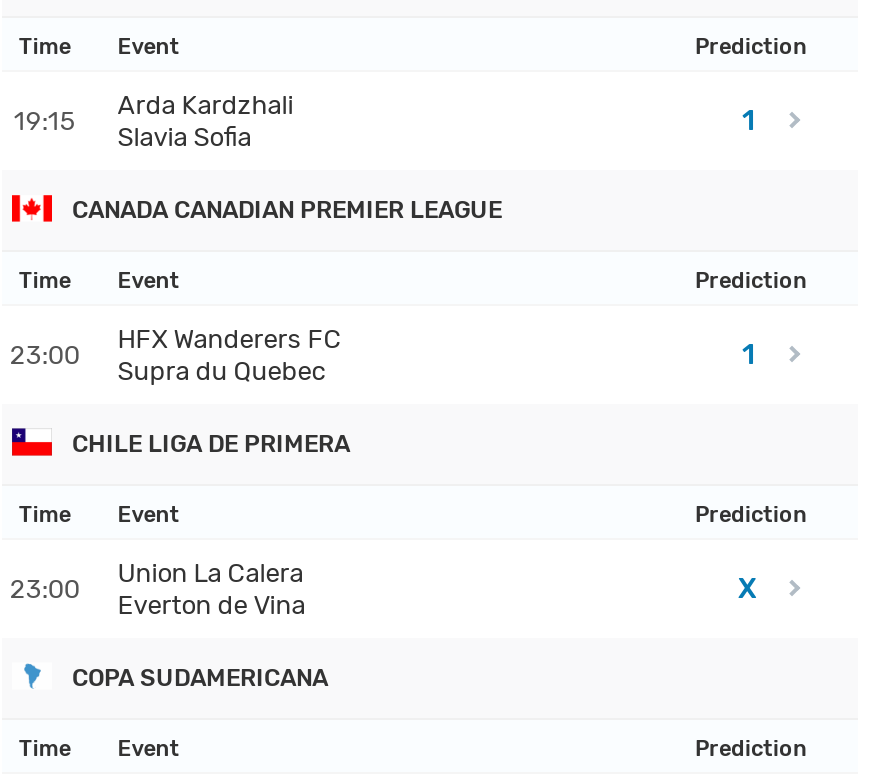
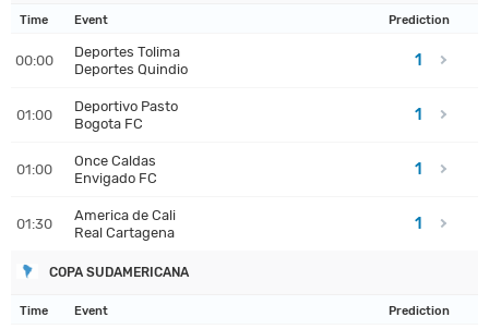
- Arda Kardzhali
- Slavia Sofia
+ Deportes Tolima
+ Deportes Quindio

- 19:15
+ 00:00

- CANADA CANADIAN PREMIER LEAGUE
- Time
- Event
- Prediction
- 23:00
+ 01:00

- HFX Wanderers FC
- Supra du Quebec
+ Deportivo Pasto
+ Bogota FC

- CHILE LIGA DE PRIMERA
+ 01:00

- Time
- Event
- Prediction
+ Once Caldas
+ Envigado FC
+ 1

- Union La Calera
- Everton de Vina
- X
+ America de Cali
+ Real Cartagena
+ 1

- 23:00
+ 01:30
